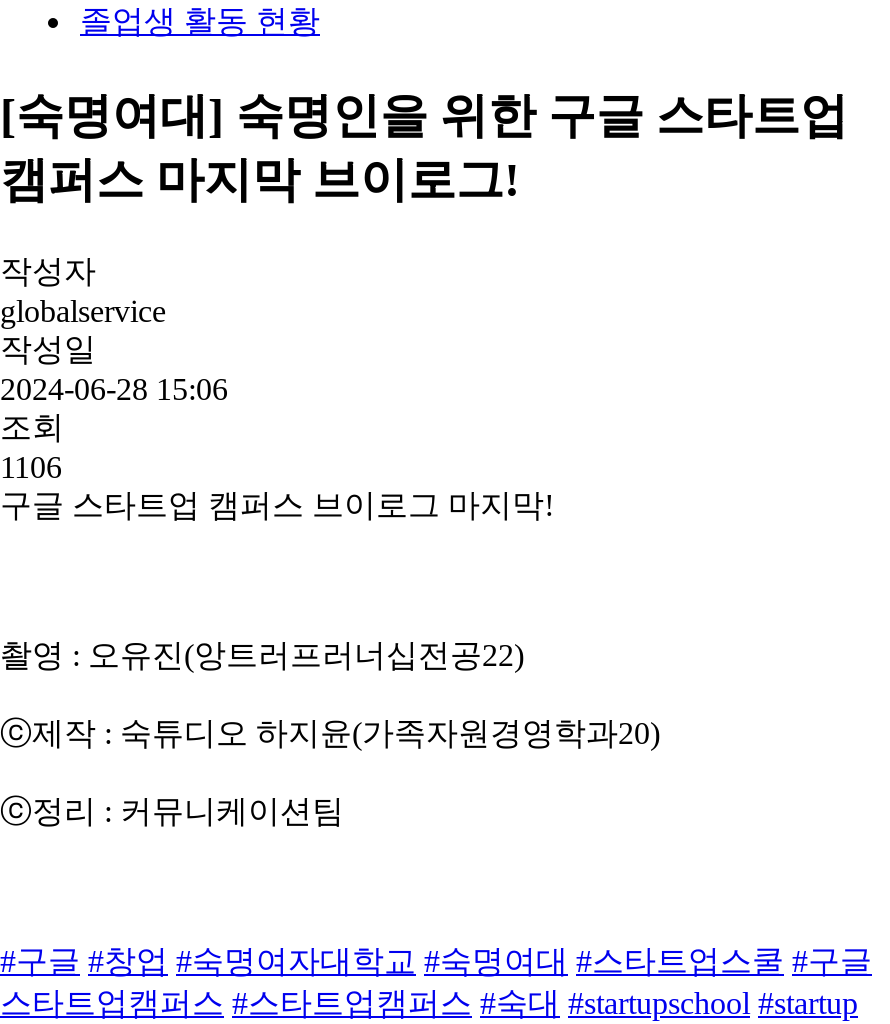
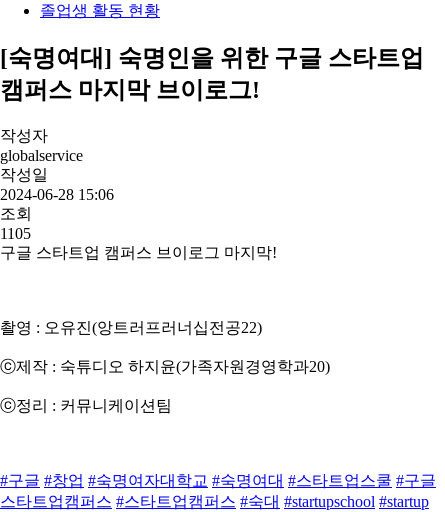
- 1106
+ 1105
